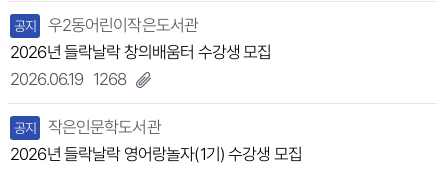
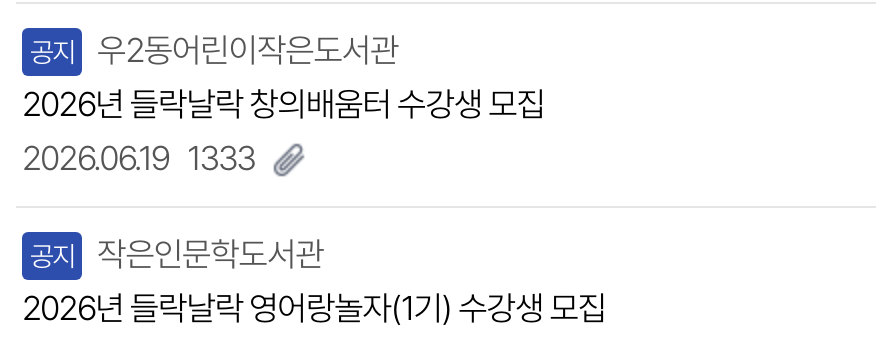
- 2026.06.19 1268
+ 2026.06.19 1333
